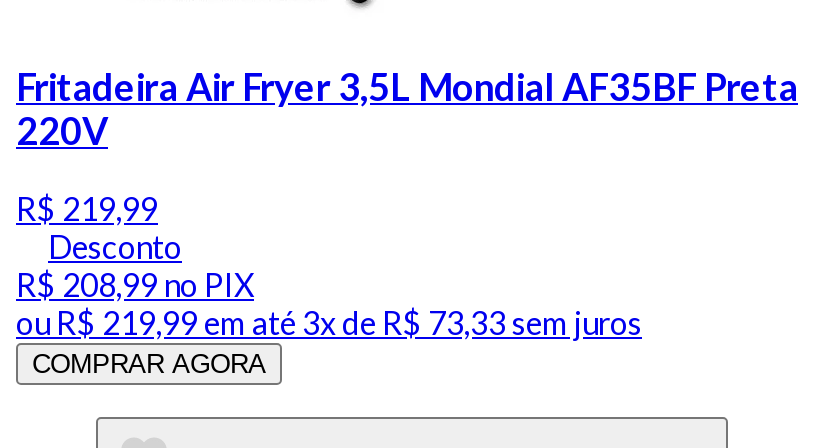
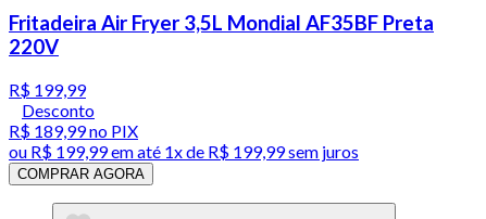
- R$ 219,99
+ R$ 199,99

- R$ 208,99 no PIX
+ R$ 189,99 no PIX

- ou R$ 219,99 em até 3x de R$ 73,33 sem juros
+ ou R$ 199,99 em até 1x de R$ 199,99 sem juros
